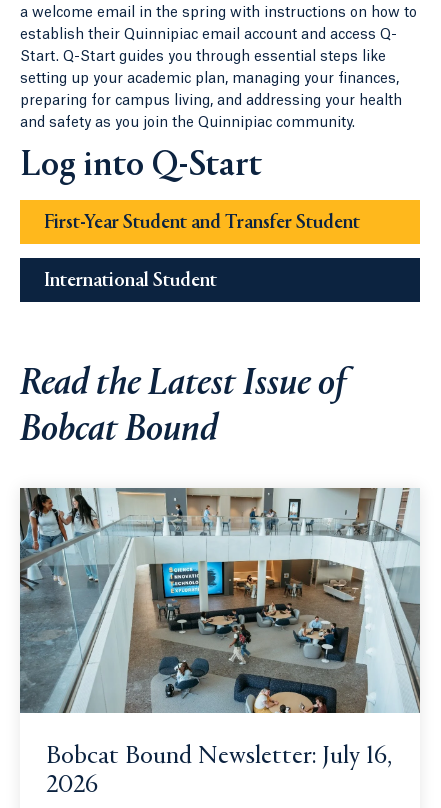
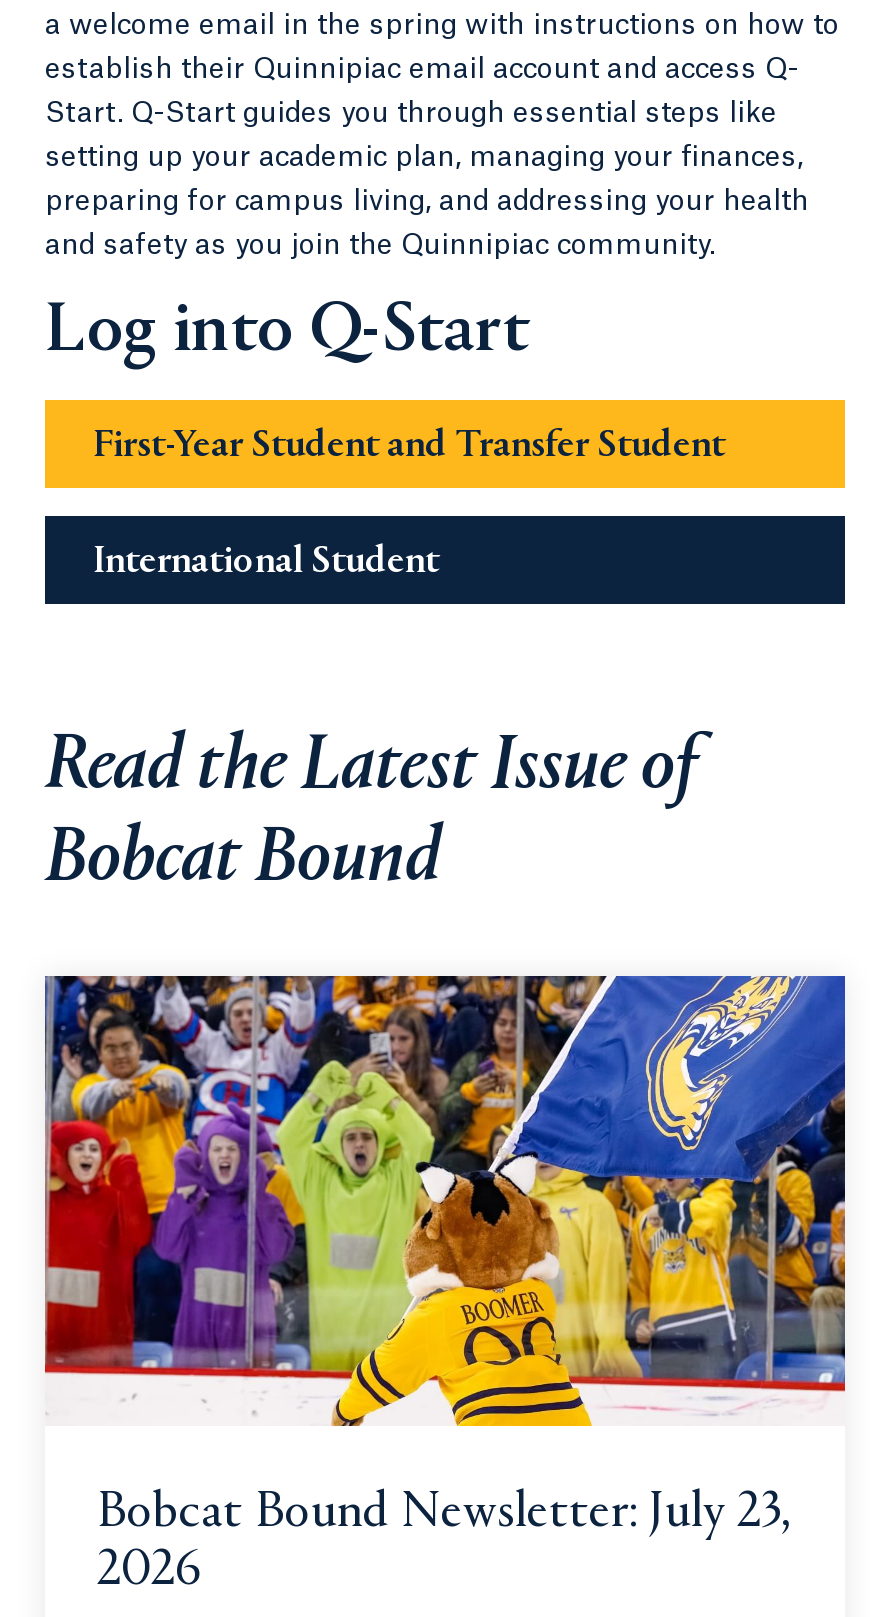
- [image]
- Bobcat Bound Newsletter: July 16,
+ [image]
+ Bobcat Bound Newsletter: July 23,
